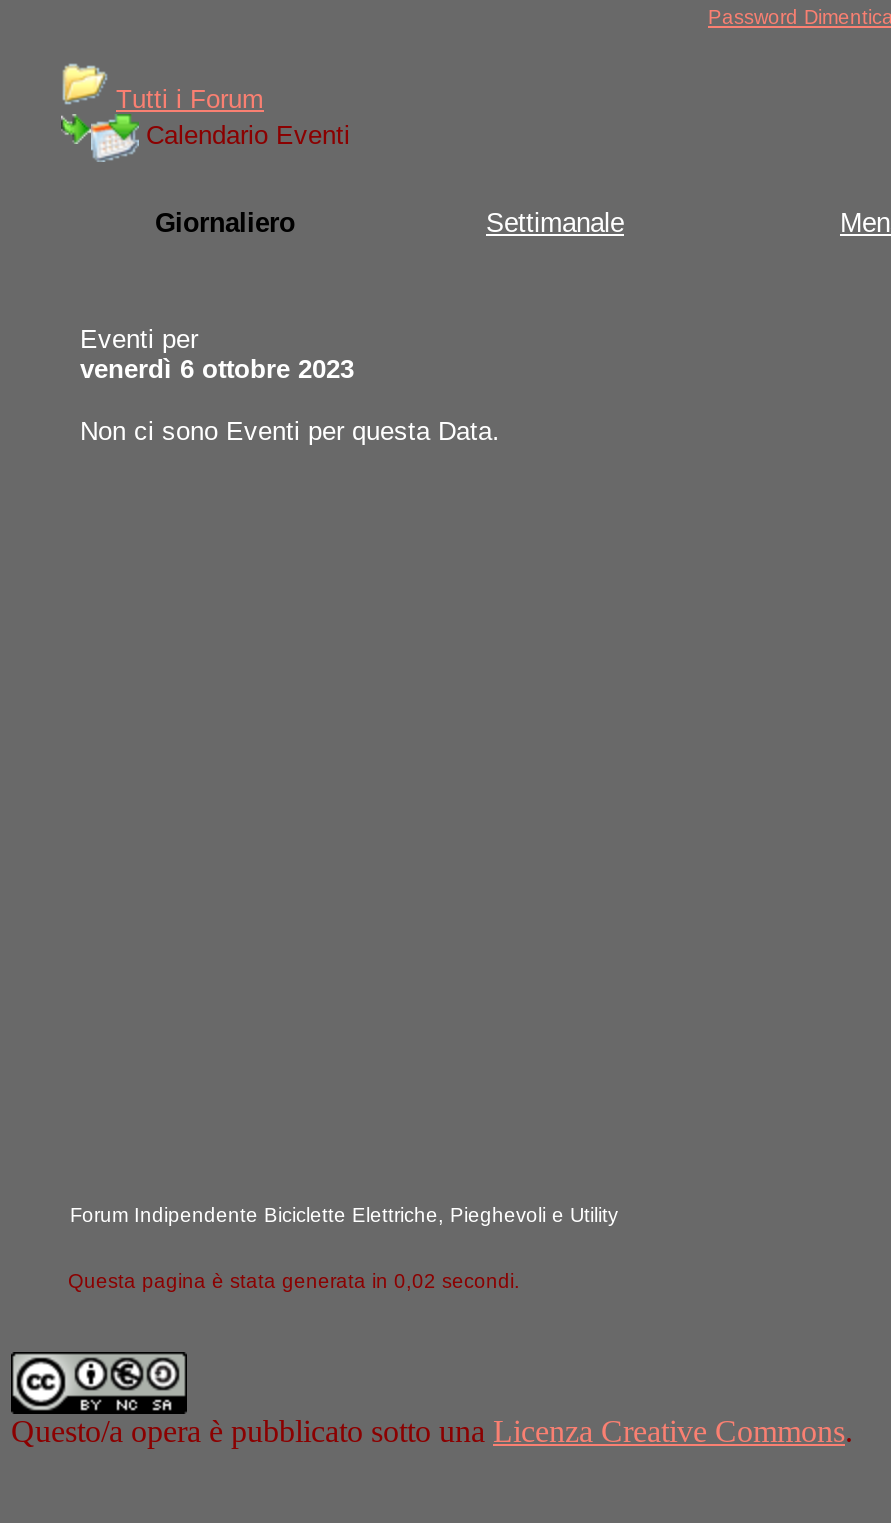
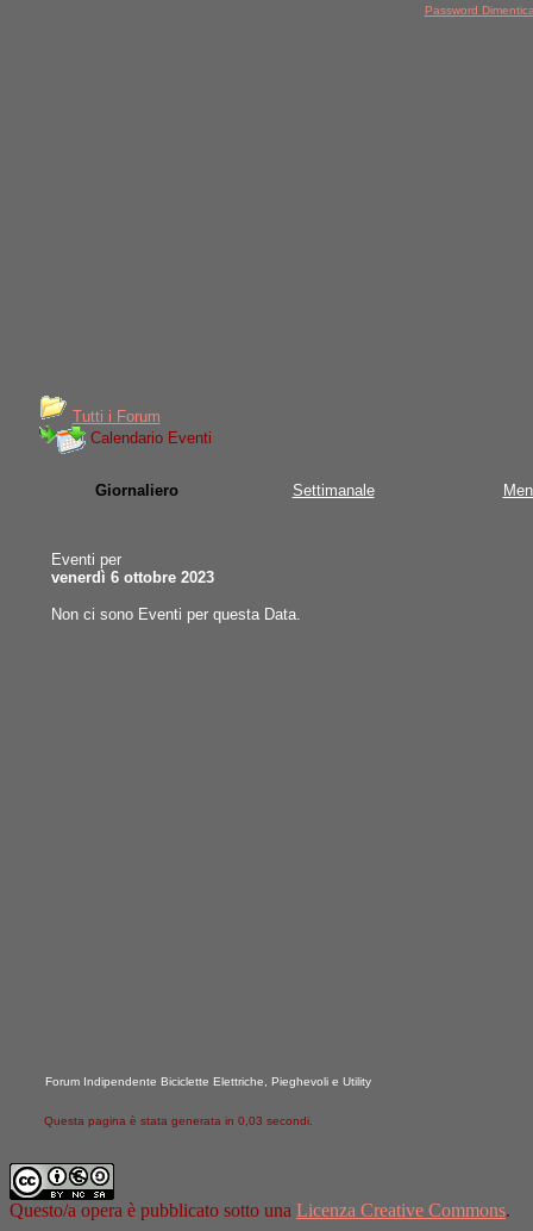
- Questa pagina è stata generata in 0,02 secondi.
+ Questa pagina è stata generata in 0,03 secondi.
